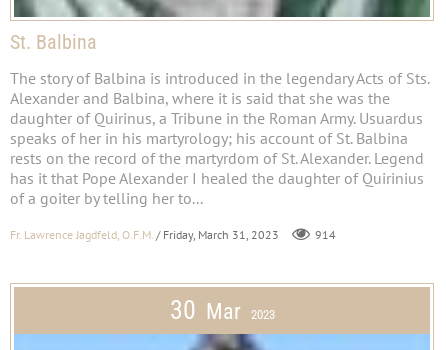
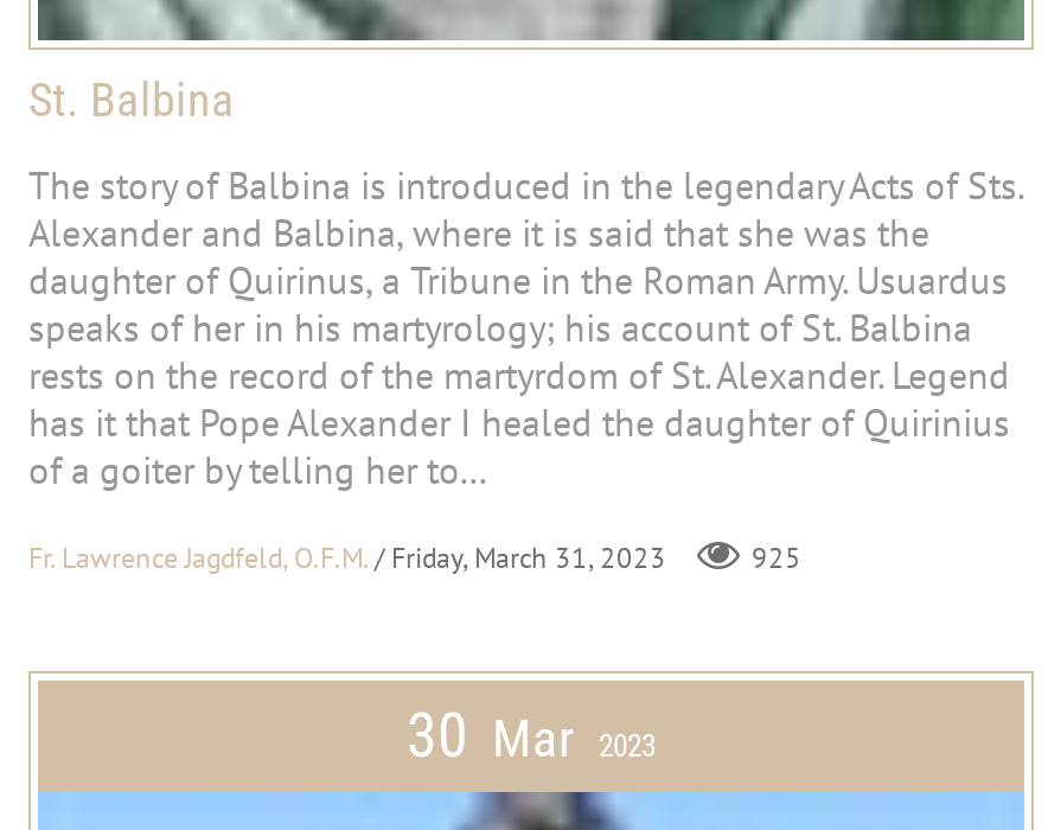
- 914
+ 925
